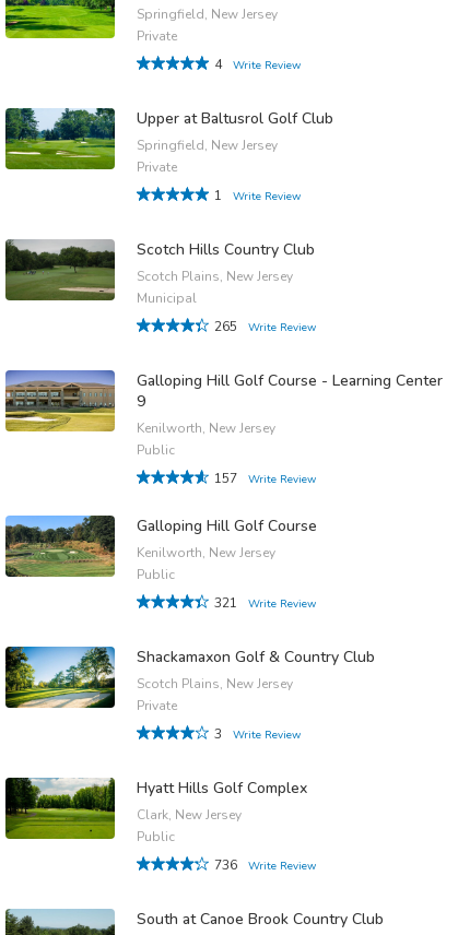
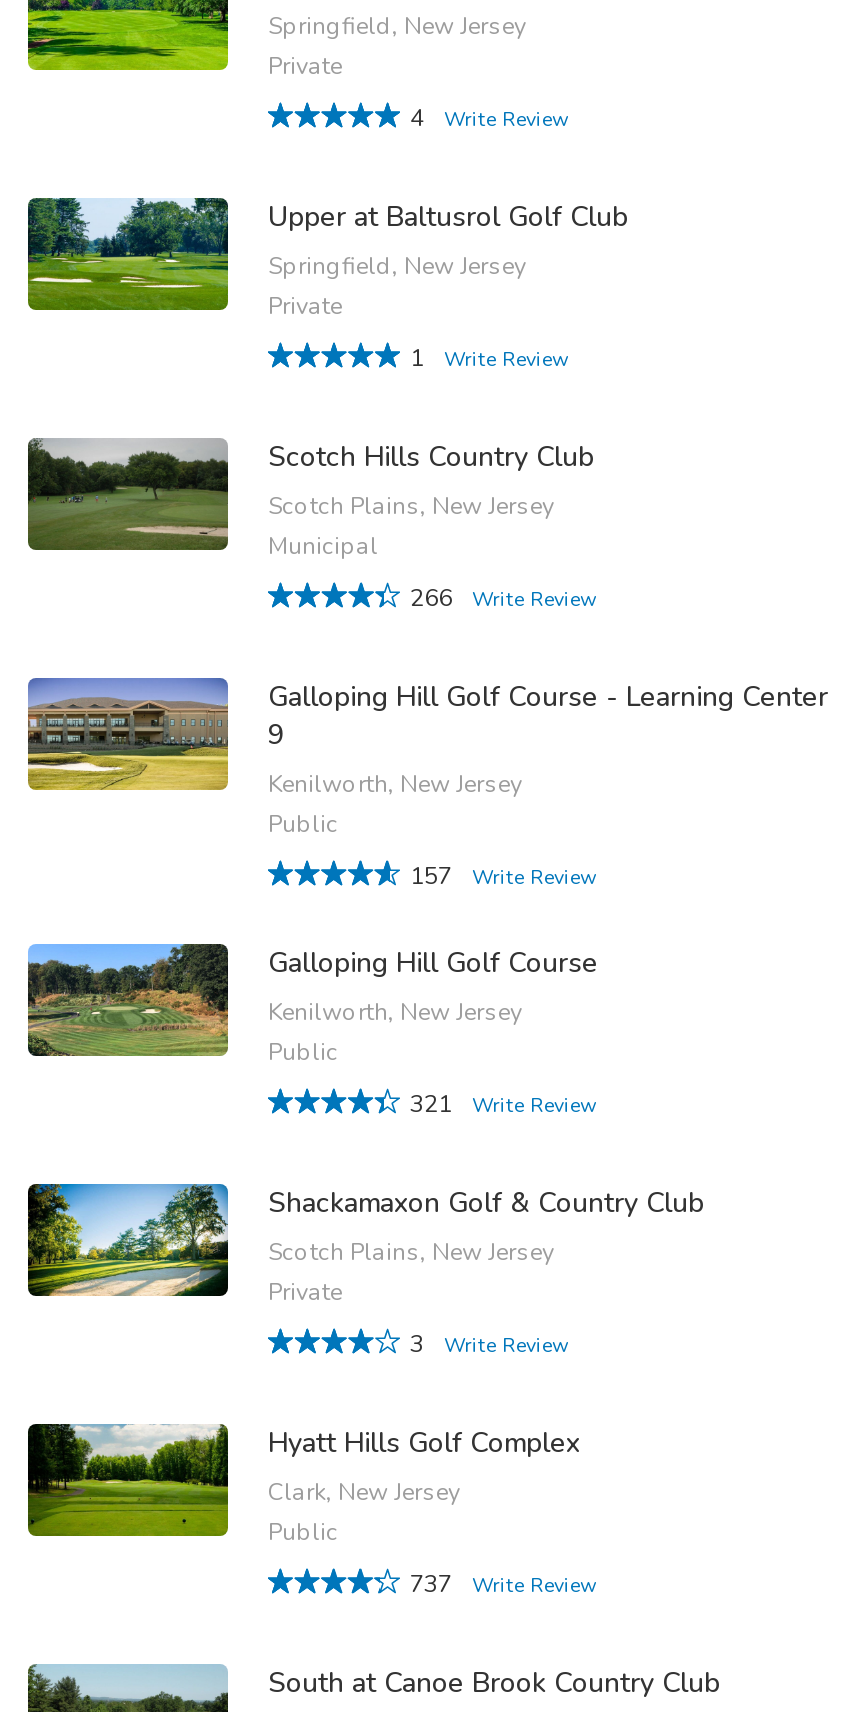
- 265 Write Review
+ 266 Write Review

- 736 Write Review
+ 737 Write Review
